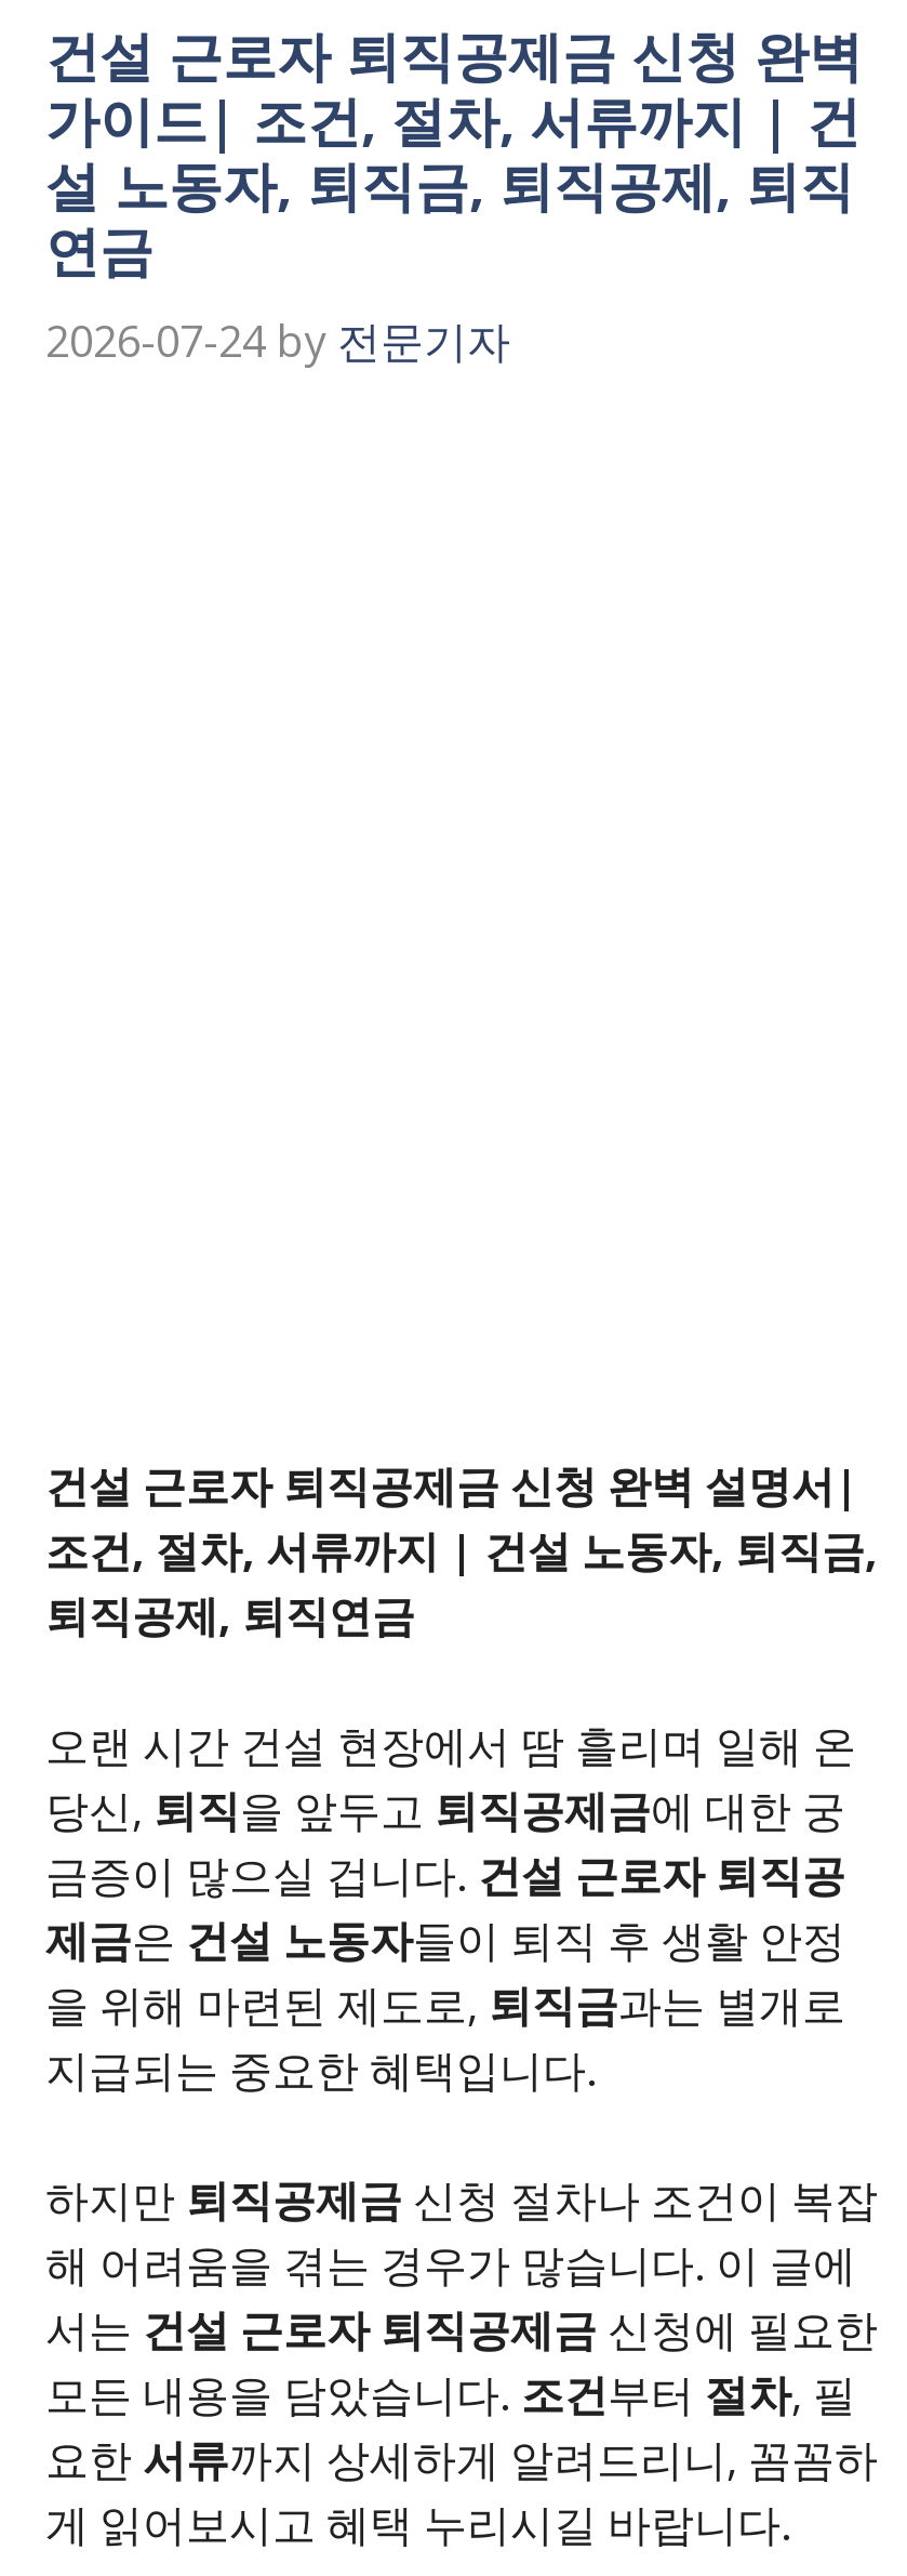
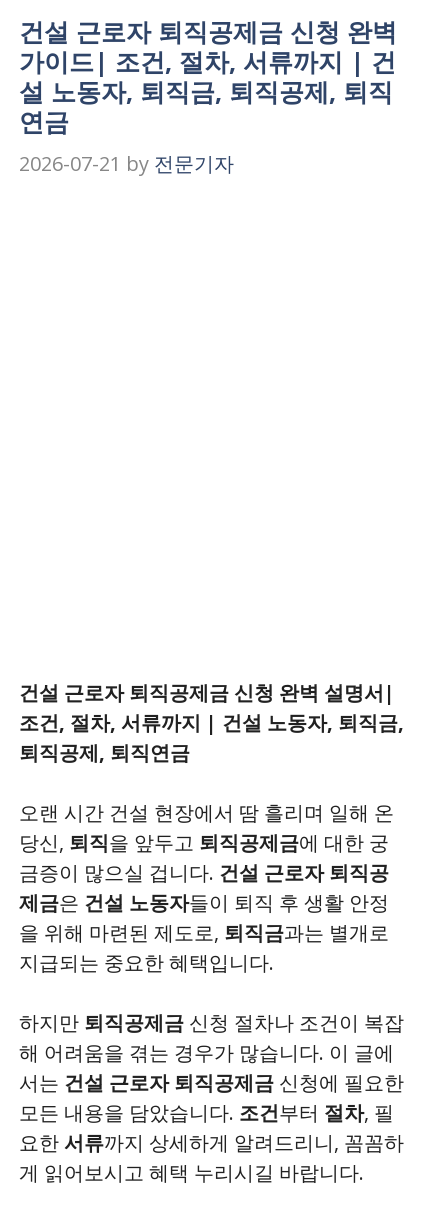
- 2026-07-24 by 전문기자
+ 2026-07-21 by 전문기자
